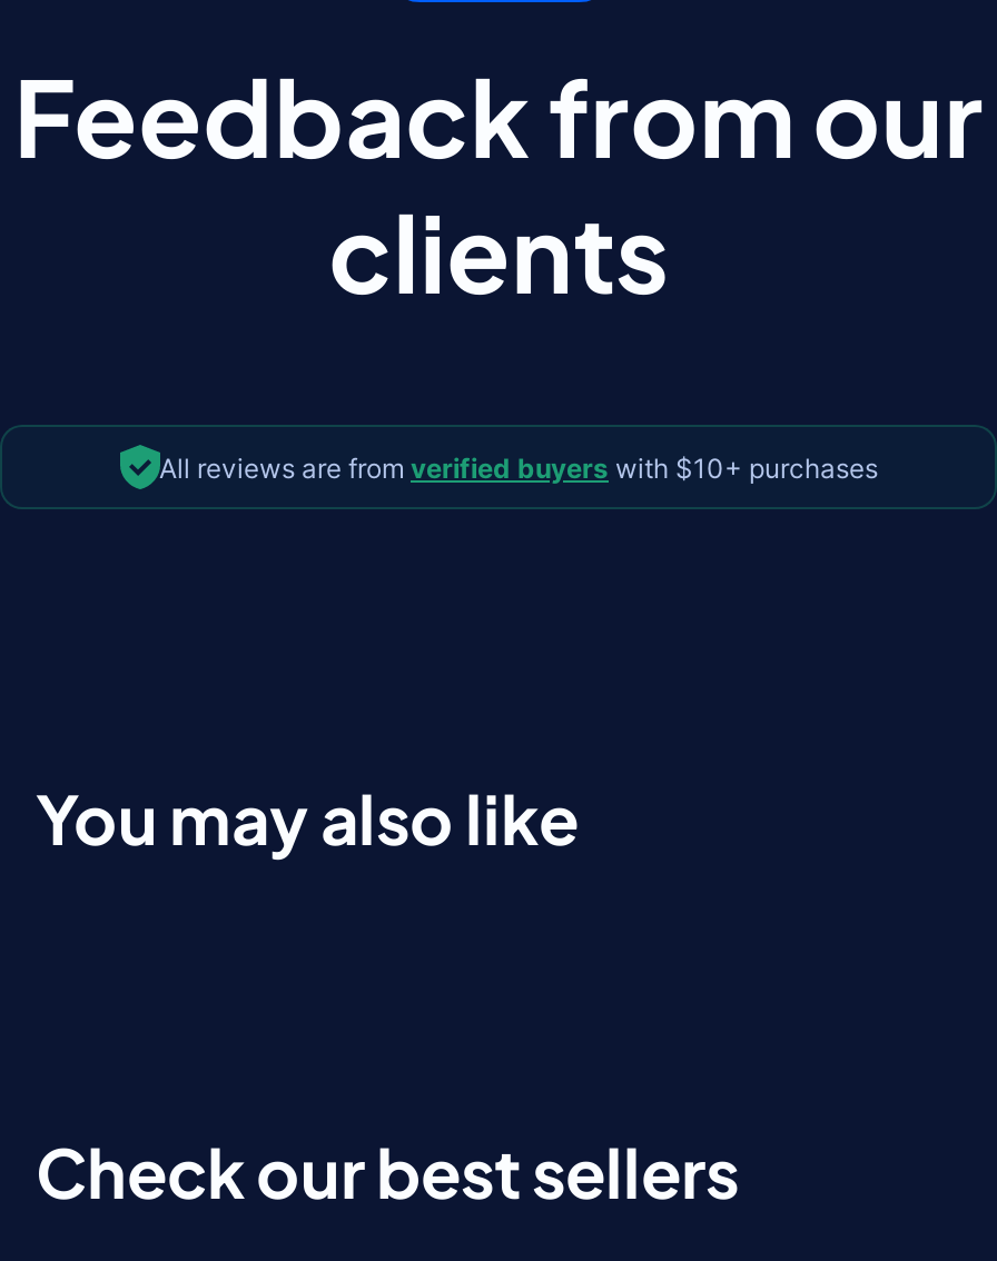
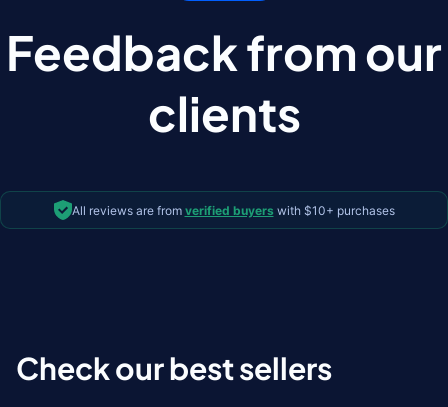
- You may also like
